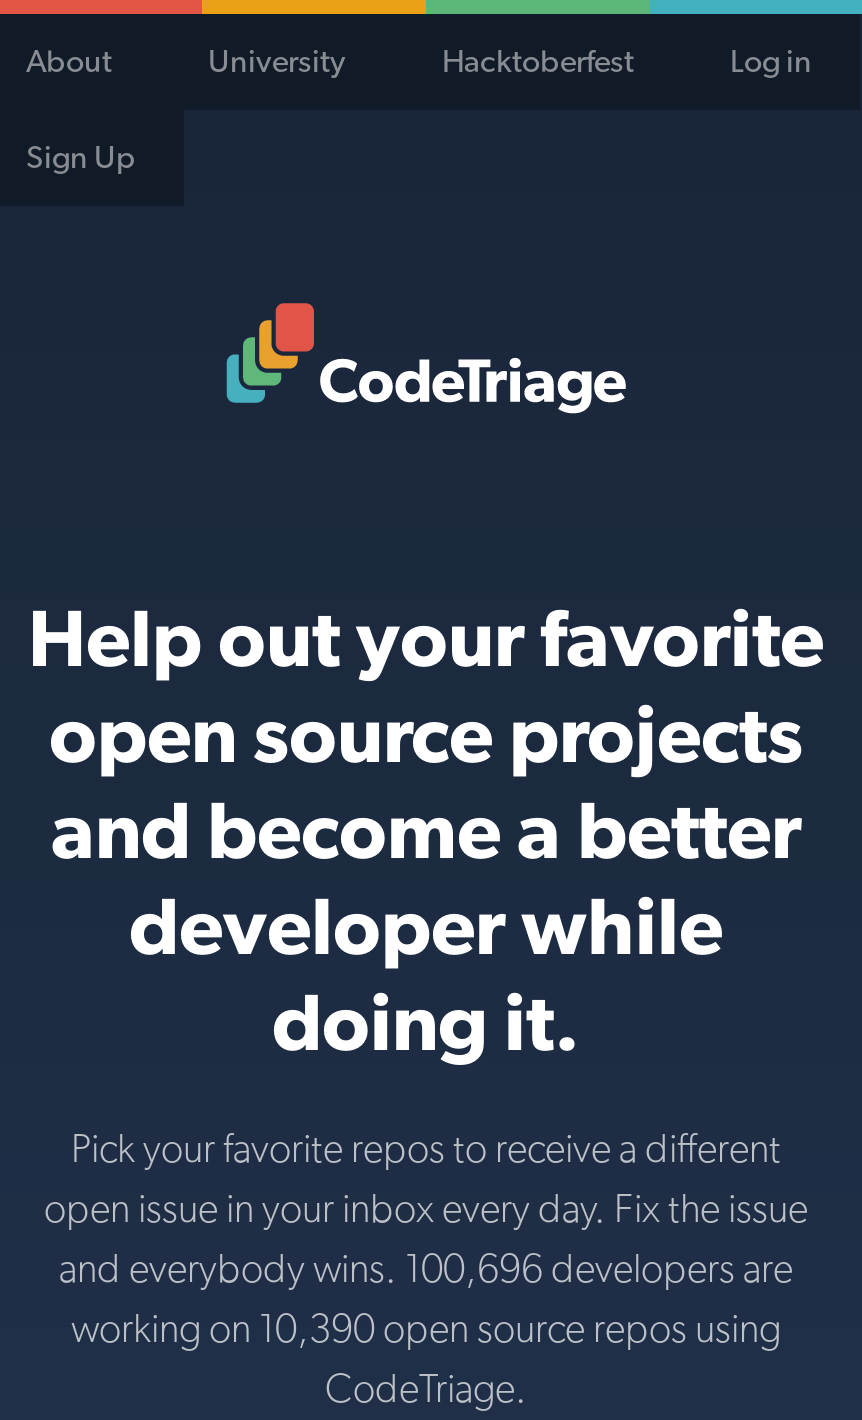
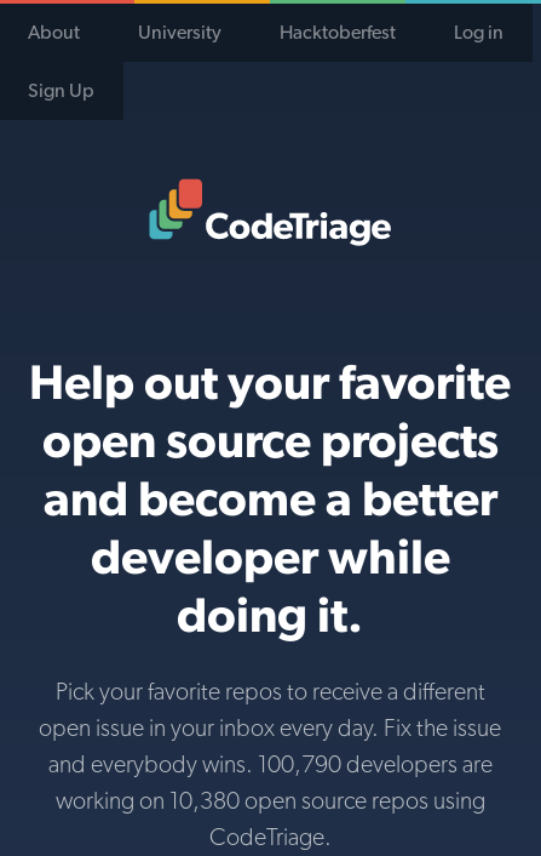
- and everybody wins. 100,696 developers are
+ and everybody wins. 100,790 developers are

- working on 10,390 open source repos using
+ working on 10,380 open source repos using
